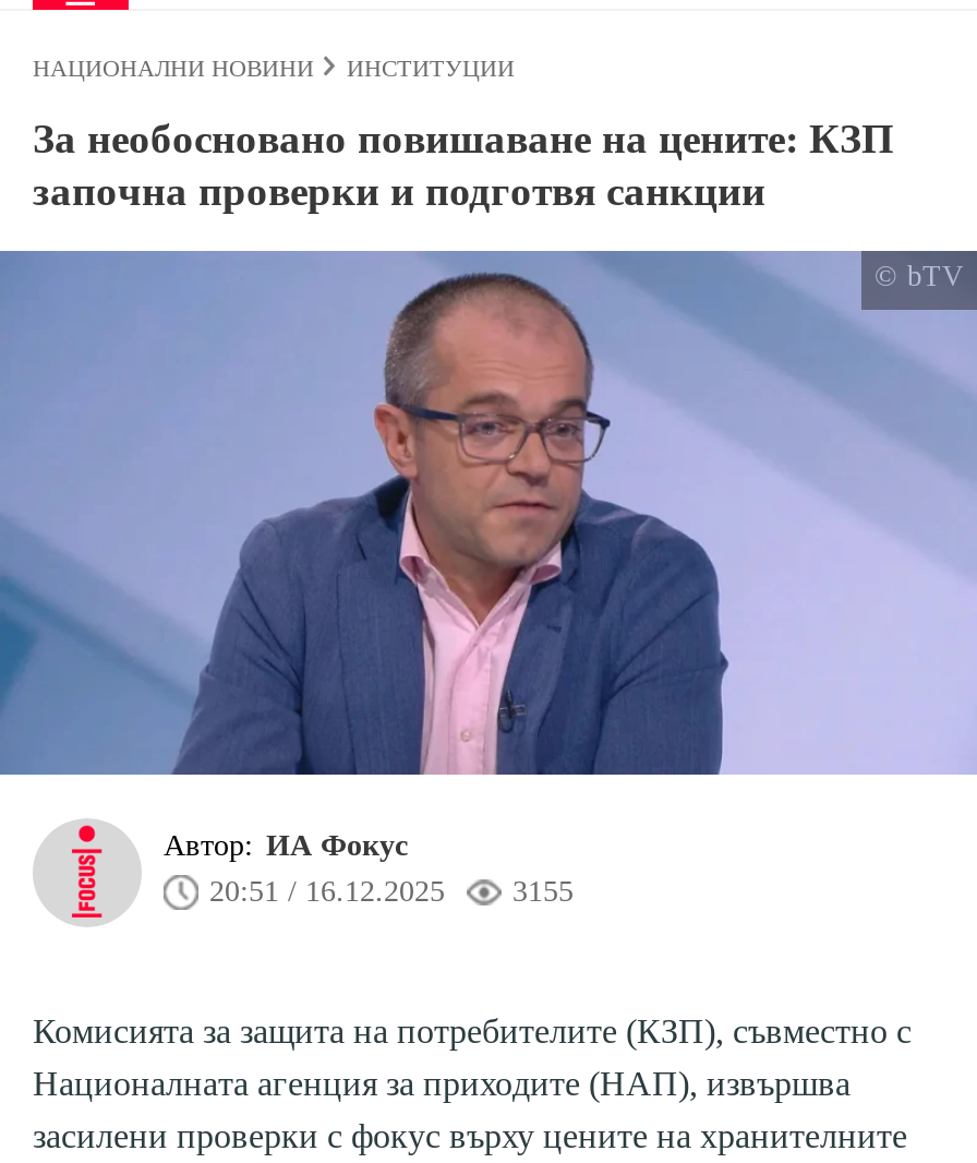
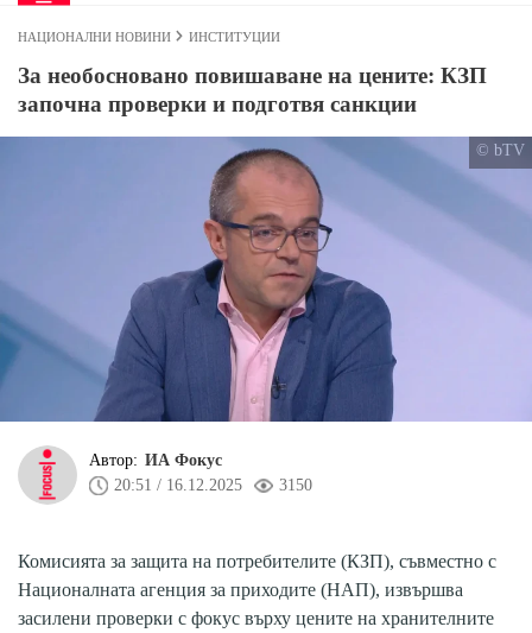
- 3155
+ 3150
